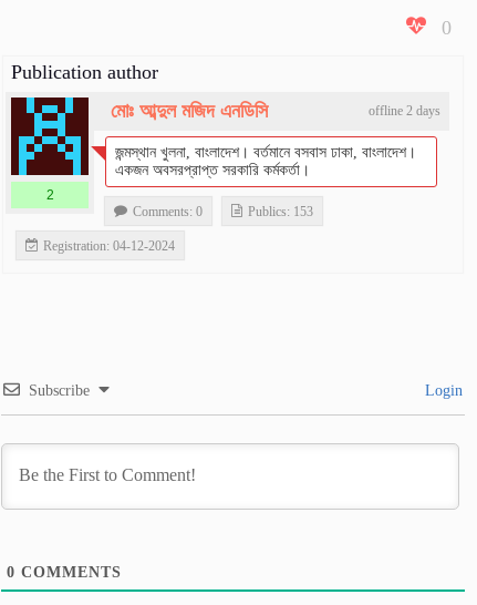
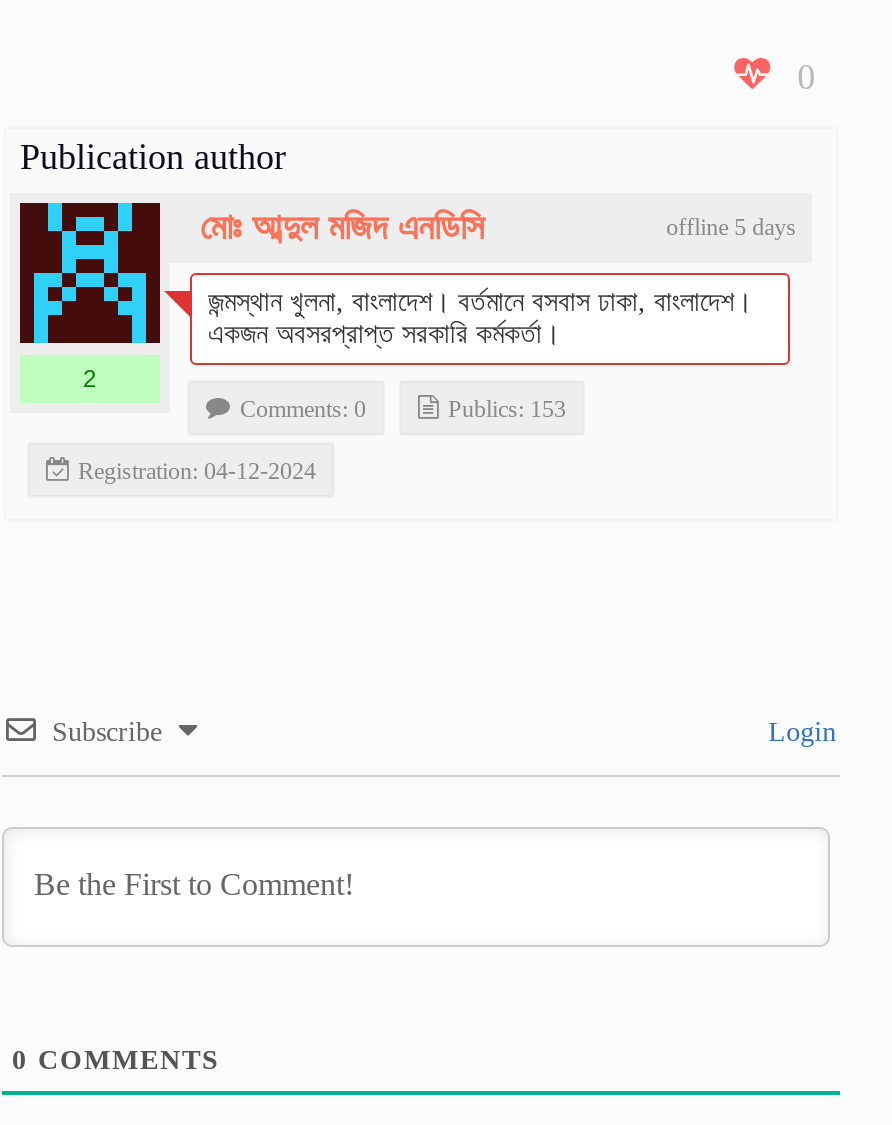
- offline 2 days
+ offline 5 days
